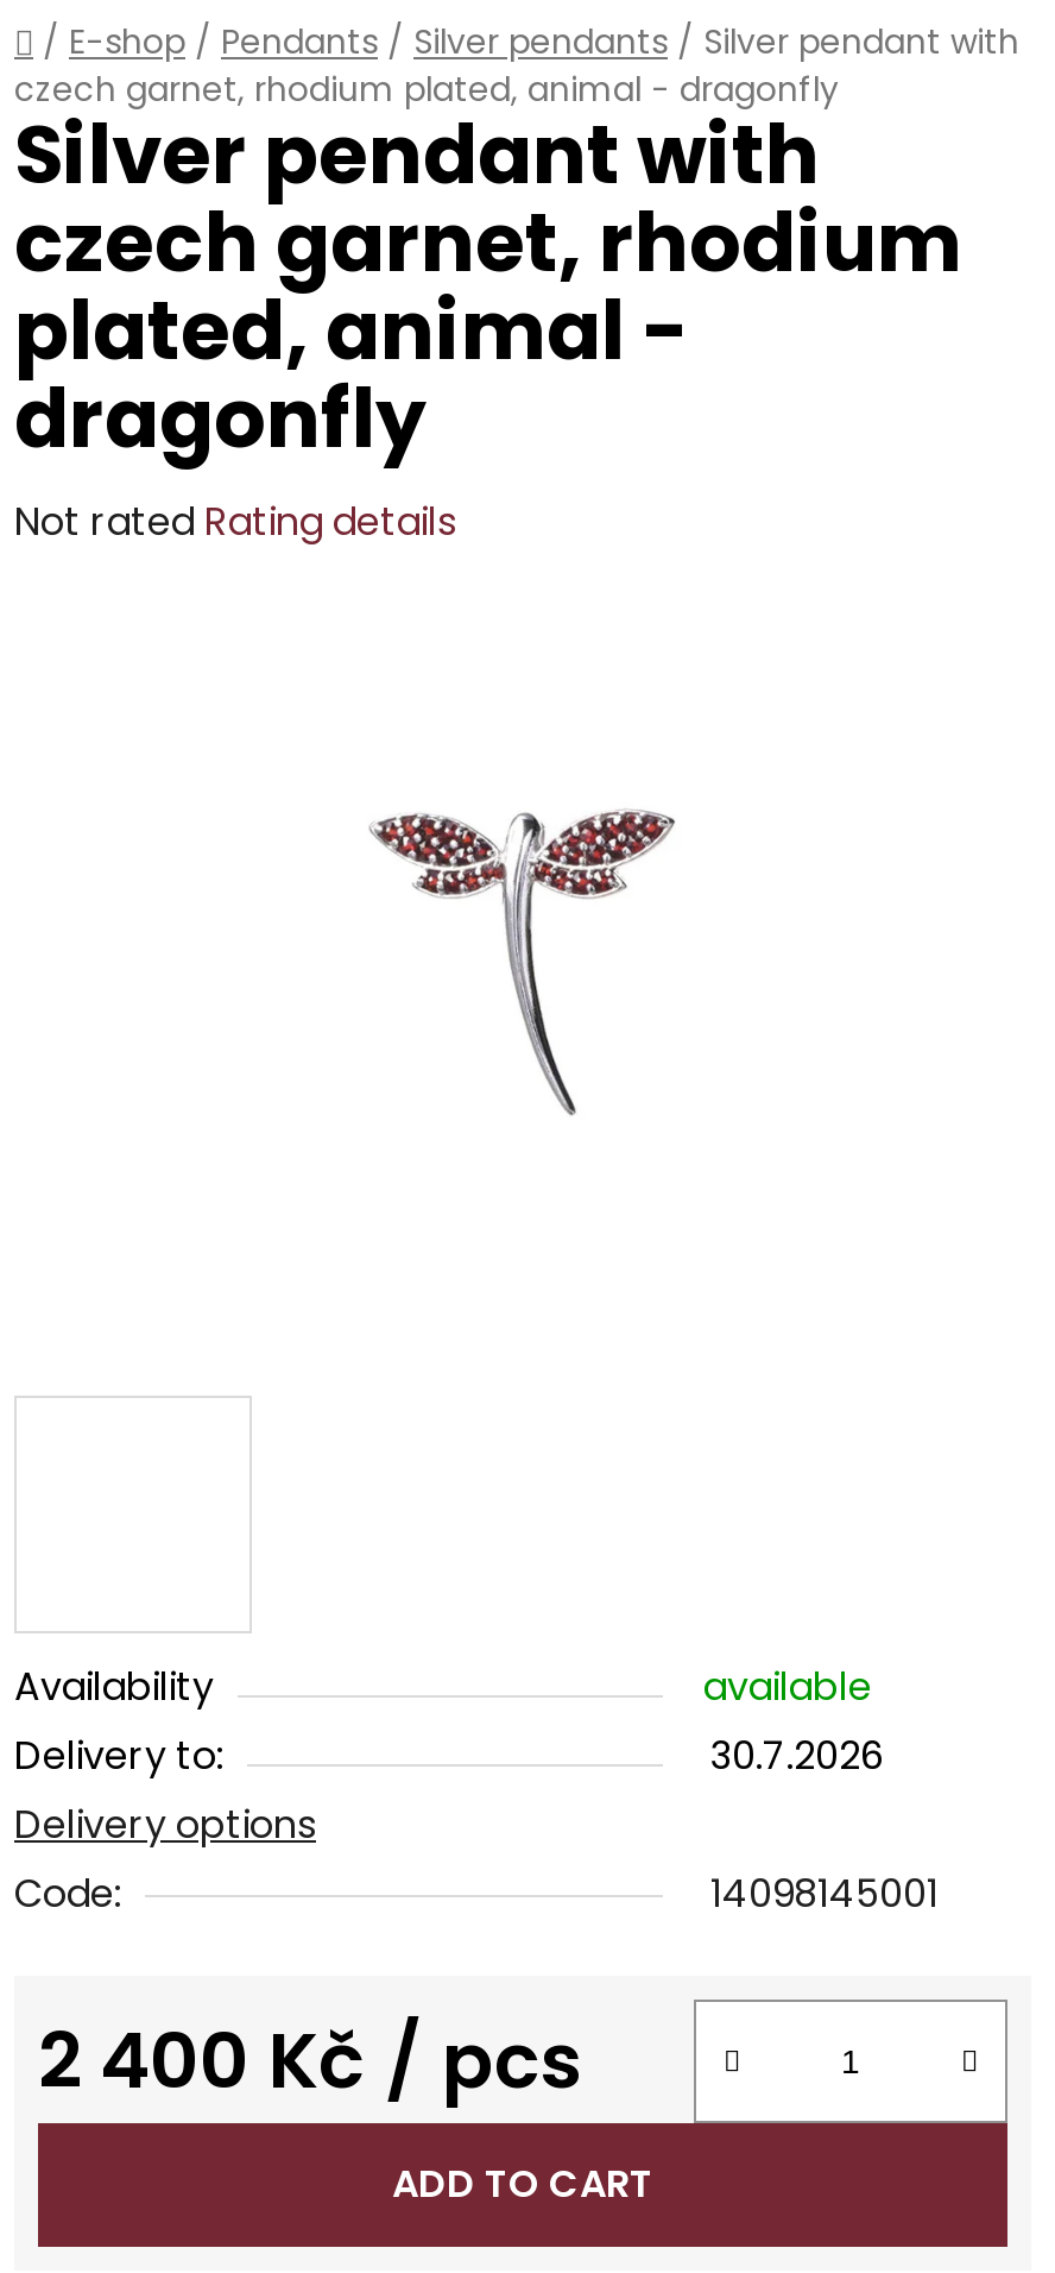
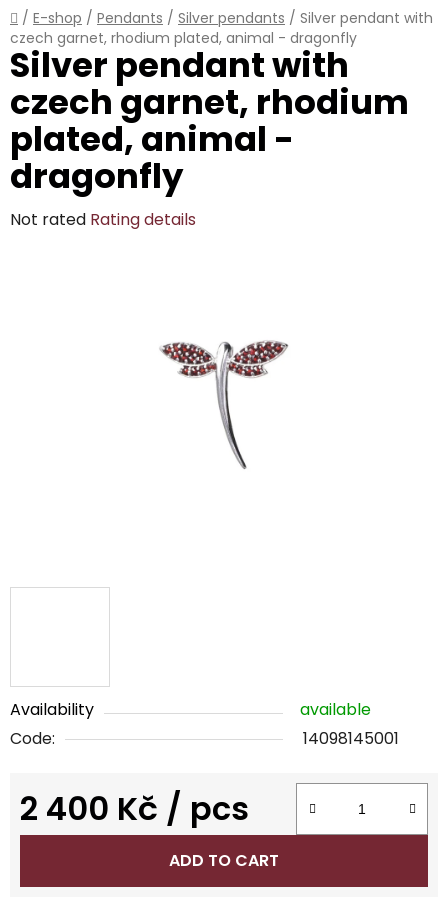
- Delivery to:
- 30.7.2026
- Delivery options
